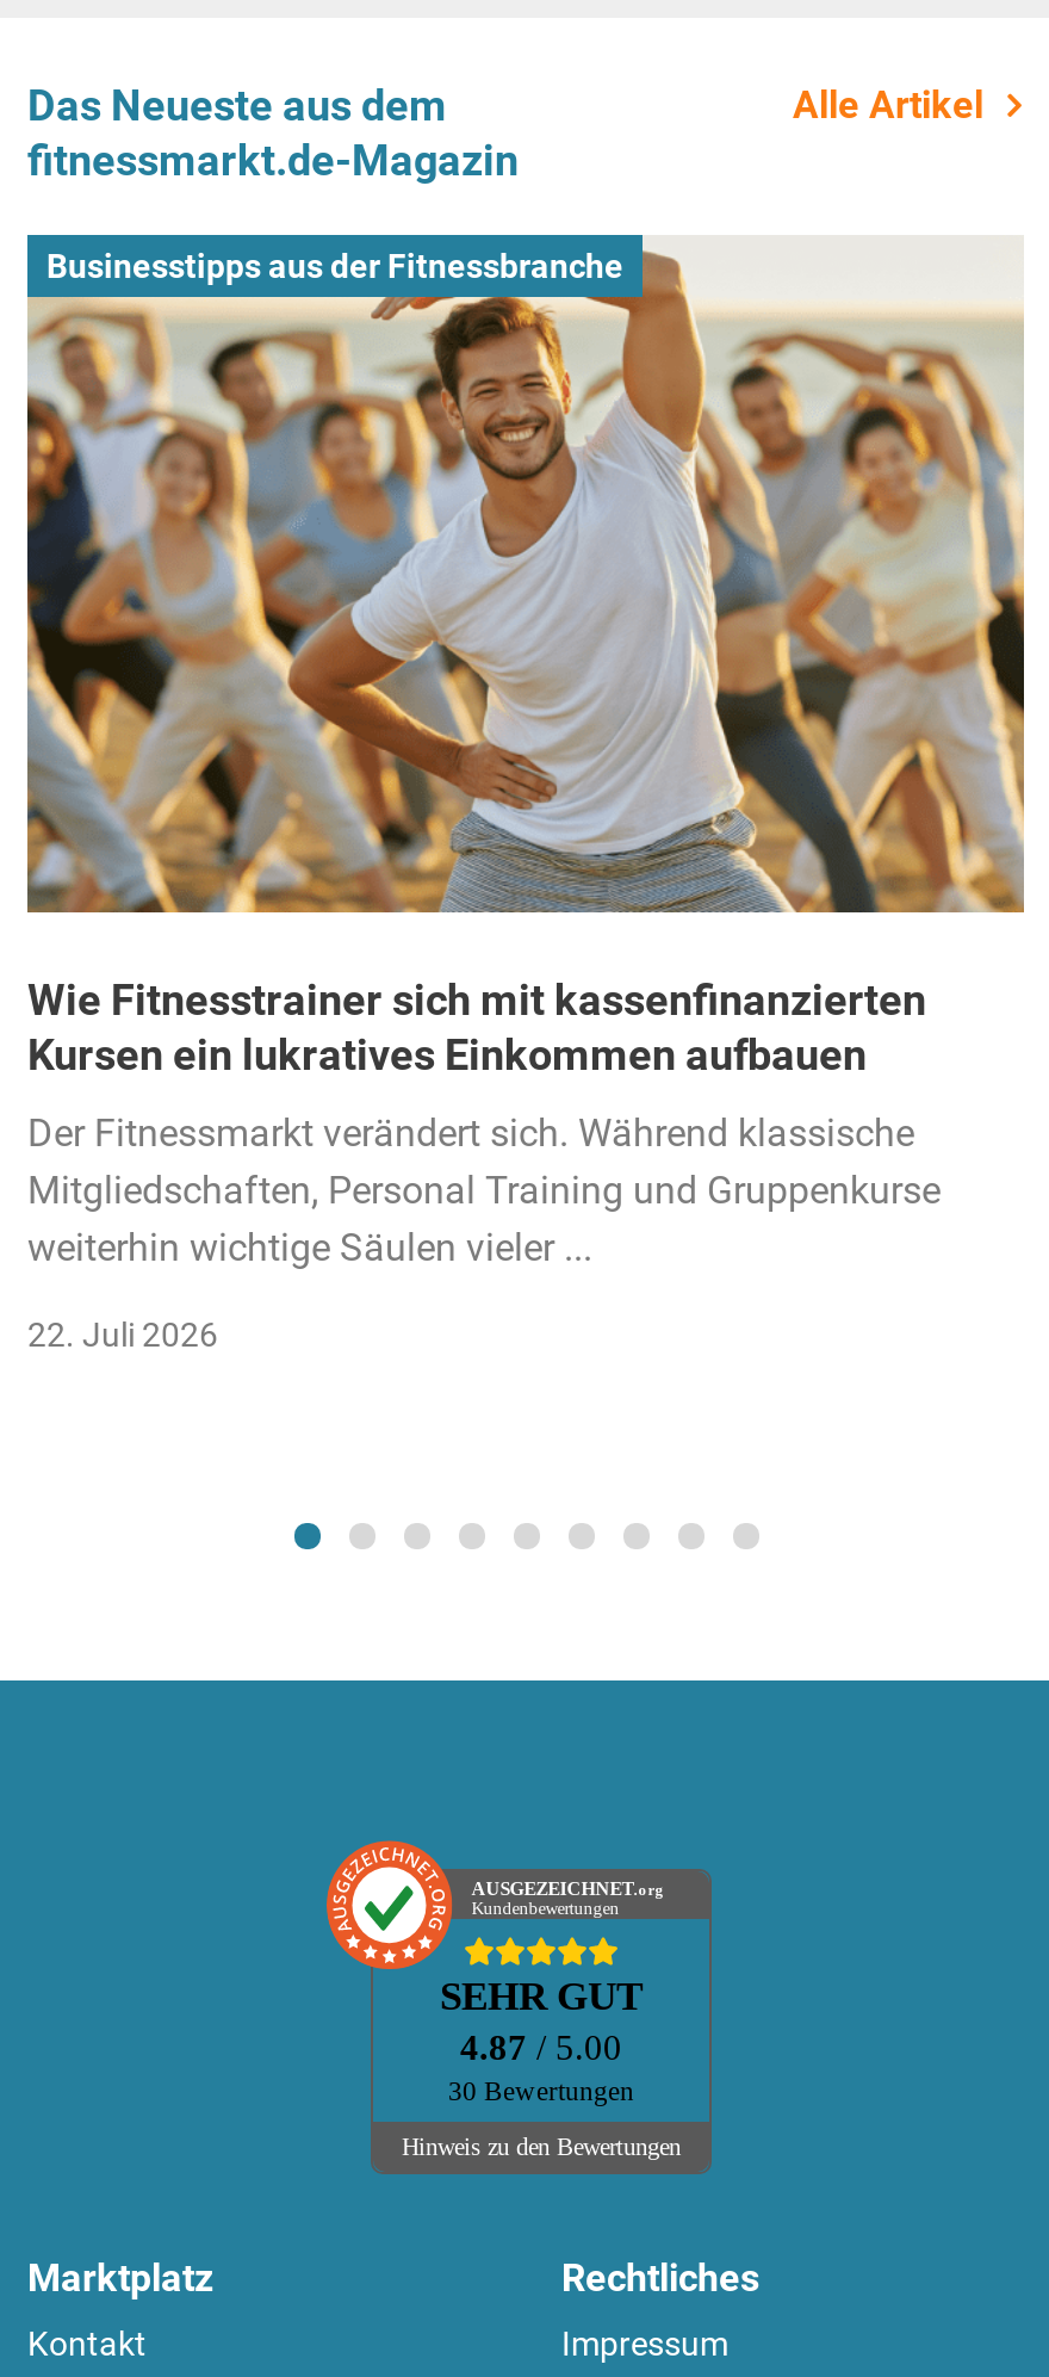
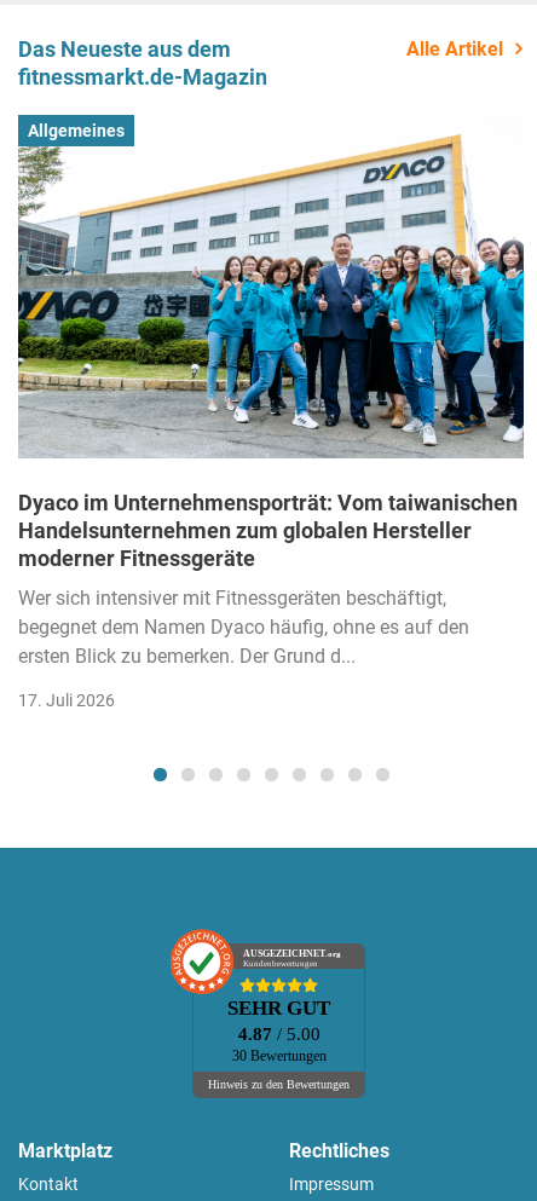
- [image]
- Businesstipps aus der Fitnessbranche
+ [image]
+ Allgemeines

- Wie Fitnesstrainer sich mit kassenfinanzierten
- Kursen ein lukratives Einkommen aufbauen
+ Dyaco im Unternehmensporträt: Vom taiwanischen
+ Handelsunternehmen zum globalen Hersteller
+ moderner Fitnessgeräte

- Der Fitnessmarkt verändert sich. Während klassische
- Mitgliedschaften, Personal Training und Gruppenkurse
- weiterhin wichtige Säulen vieler ...
+ Wer sich intensiver mit Fitnessgeräten beschäftigt,
+ begegnet dem Namen Dyaco häufig, ohne es auf den
+ ersten Blick zu bemerken. Der Grund d...

- 22. Juli 2026
+ 17. Juli 2026
